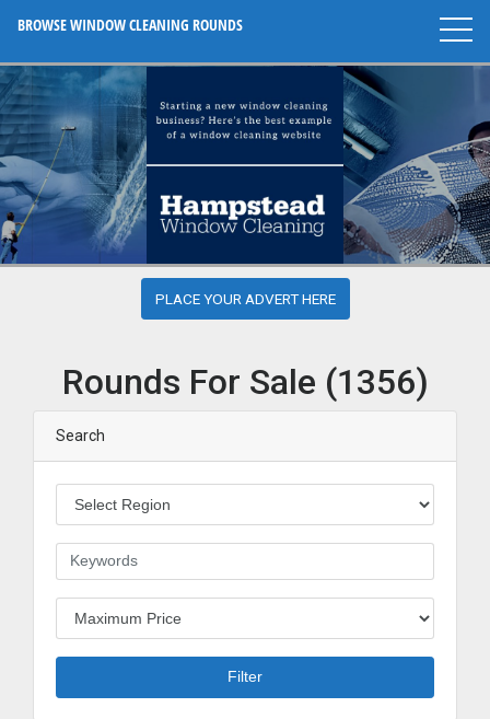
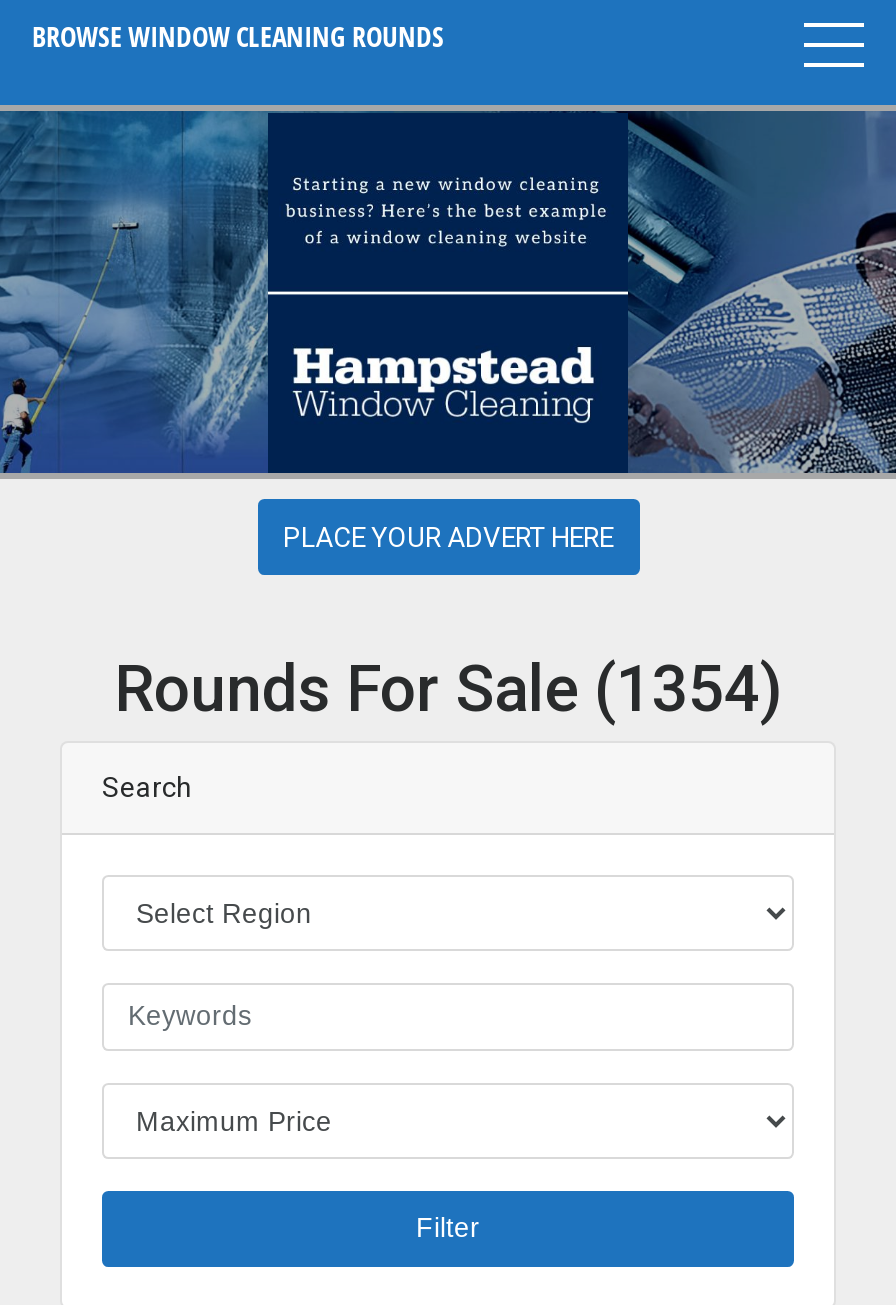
- Rounds For Sale (1356)
+ Rounds For Sale (1354)
